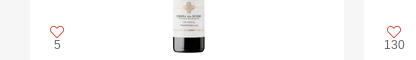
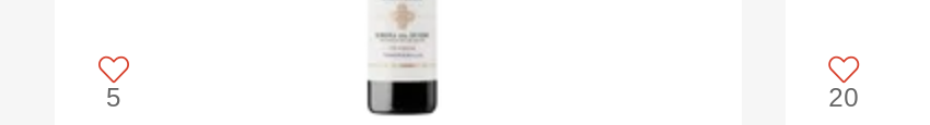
- 130
+ 20
